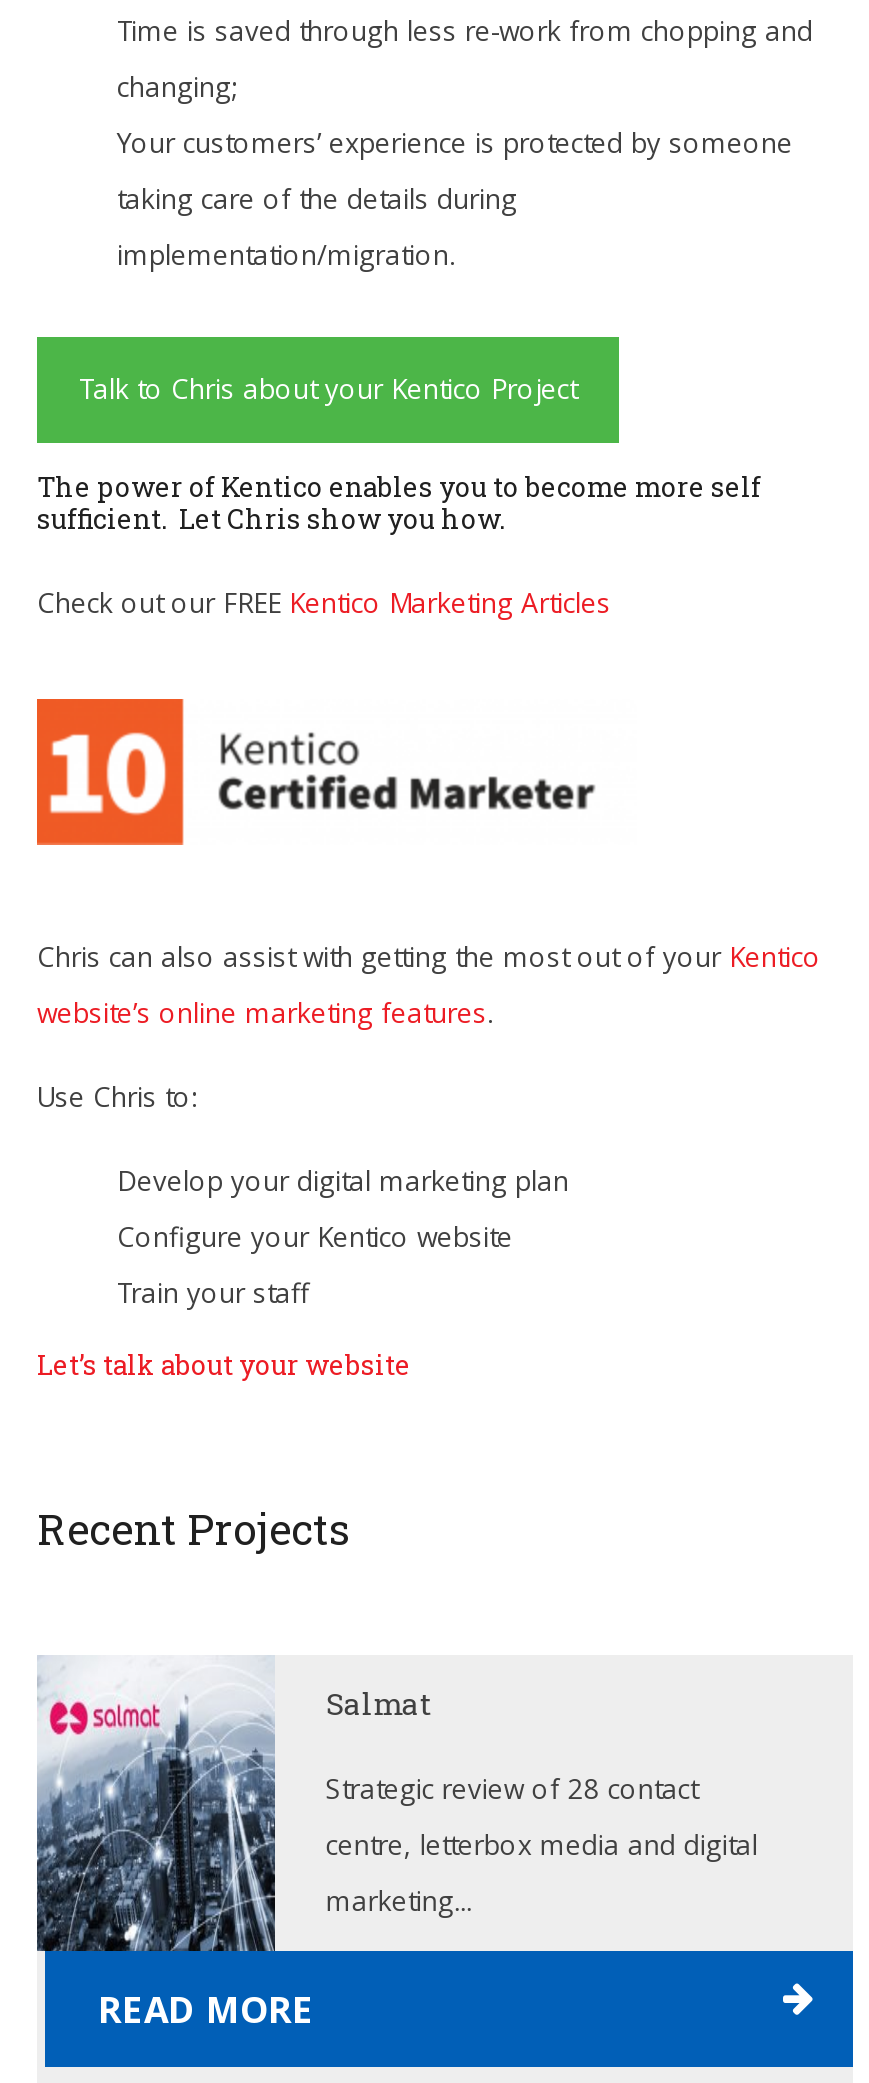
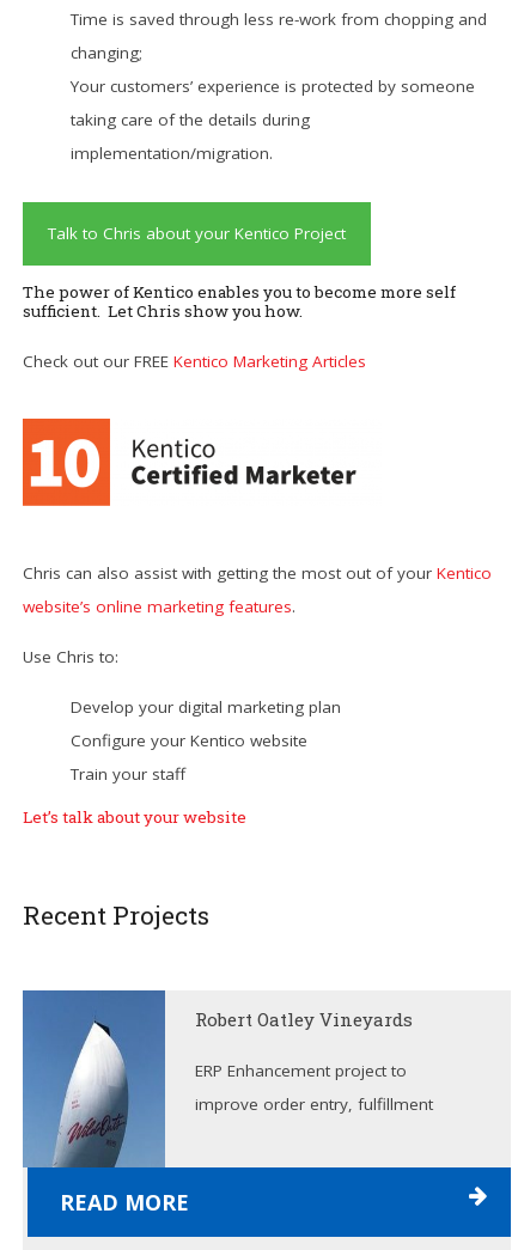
- [image]
- Salmat
- Strategic review of 28 contact
- centre, letterbox media and digital
- marketing...
+ [image]
+ Robert Oatley Vineyards
+ ERP Enhancement project to
+ improve order entry, fulfillment
